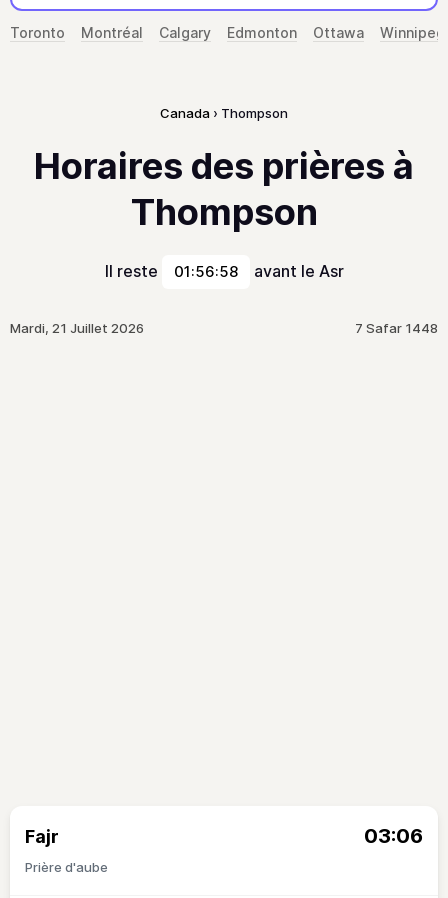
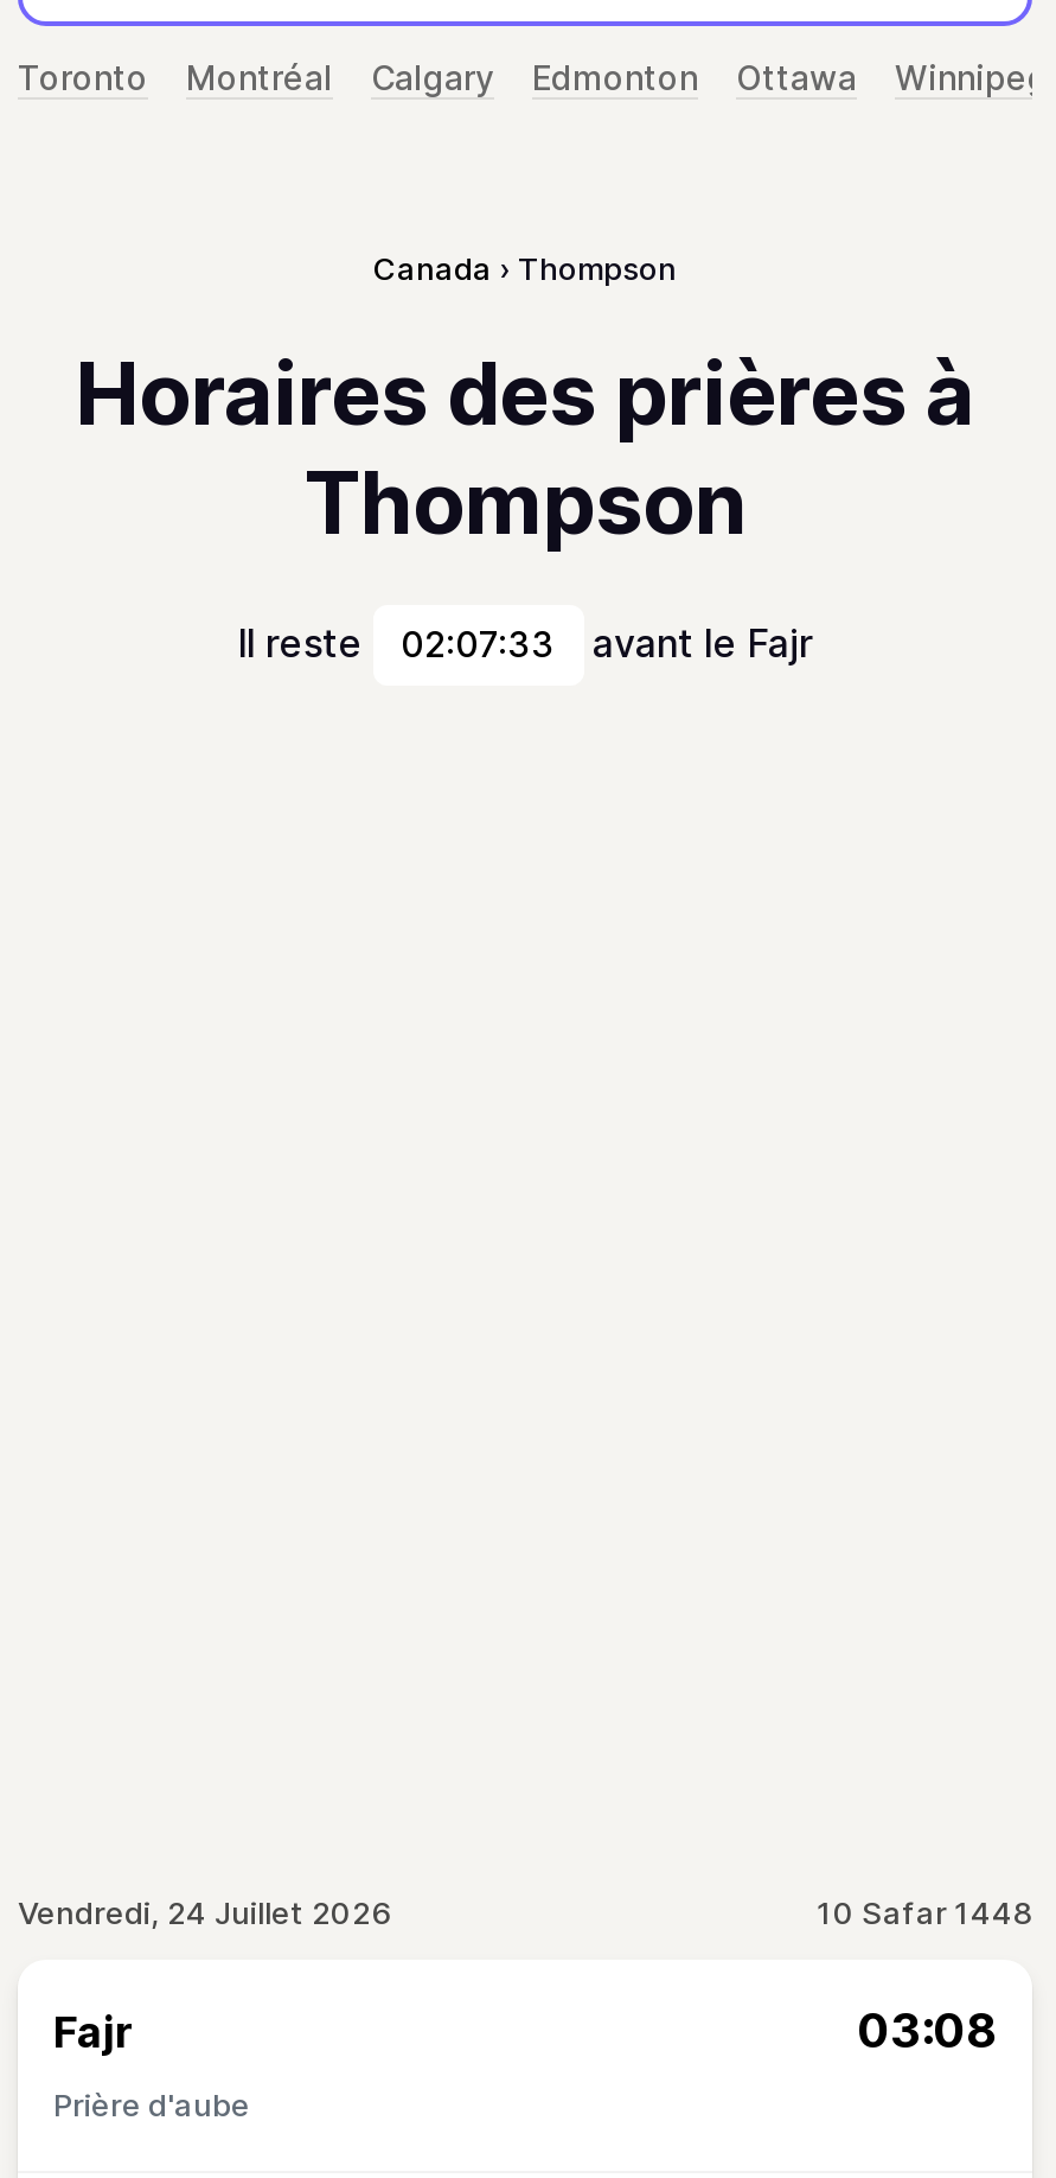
- 01:56:58
+ 02:07:33

- avant le Asr
+ avant le Fajr

- Mardi, 21 Juillet 2026
+ Vendredi, 24 Juillet 2026

- 7 Safar 1448
+ 10 Safar 1448

- 03:06
+ 03:08
